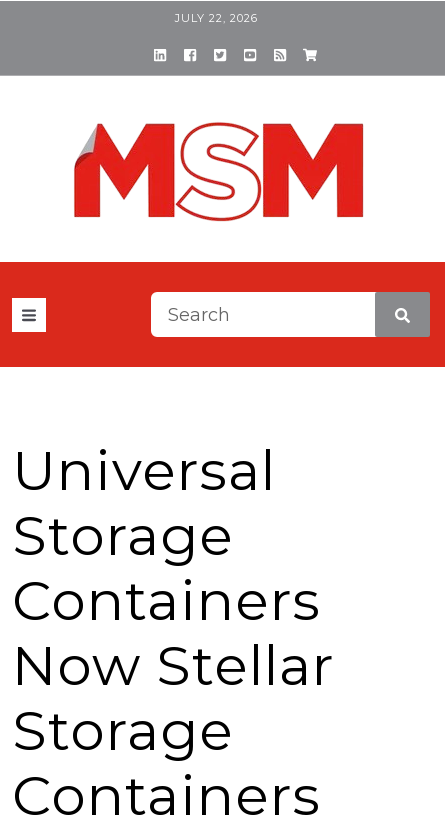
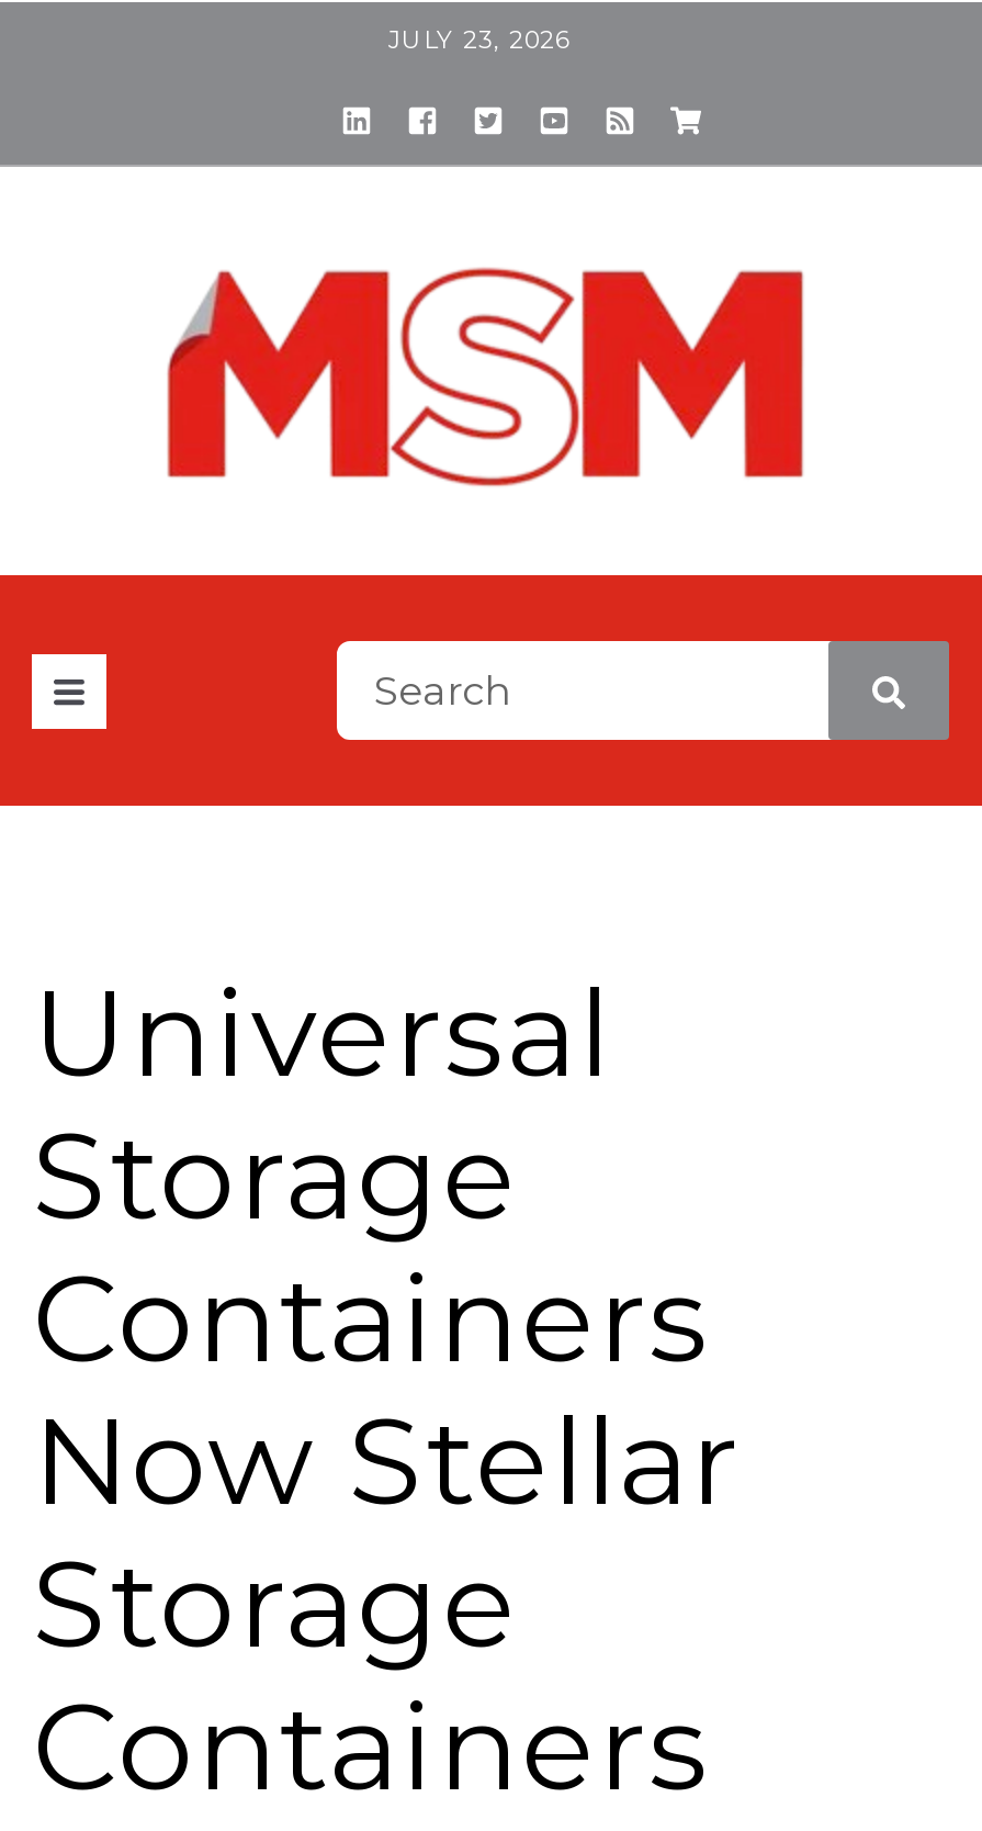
- JULY 22, 2026
+ JULY 23, 2026
